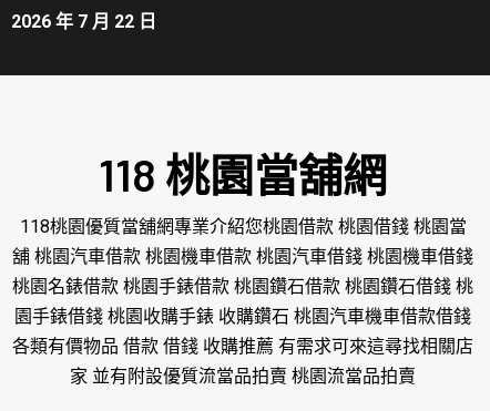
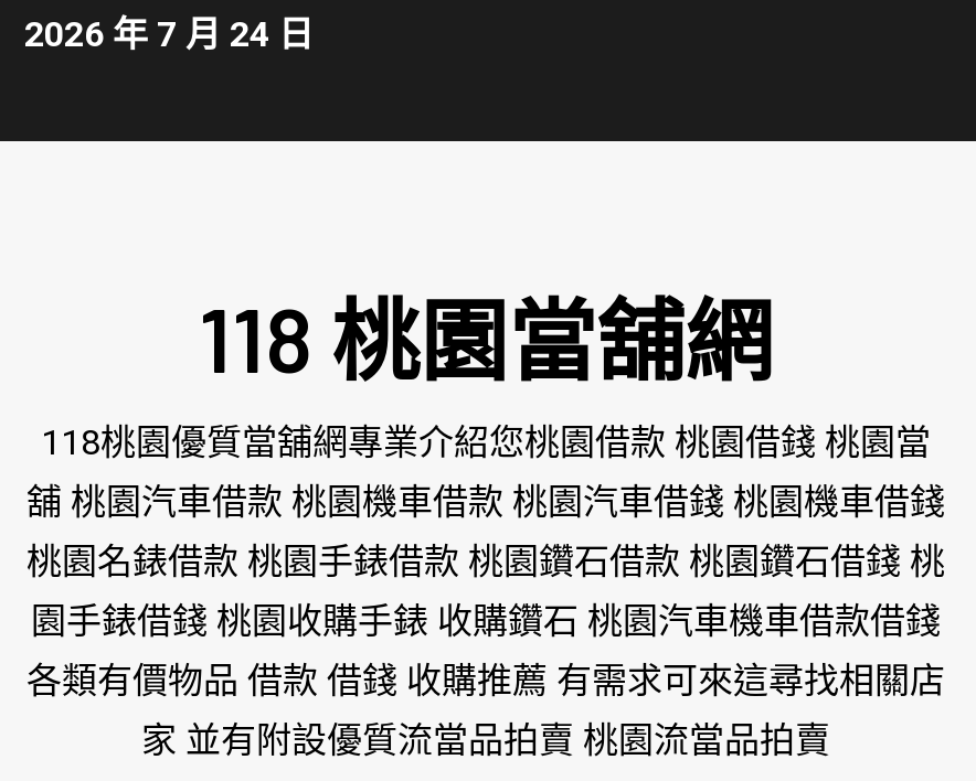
- 2026 年 7 月 22 日
+ 2026 年 7 月 24 日
